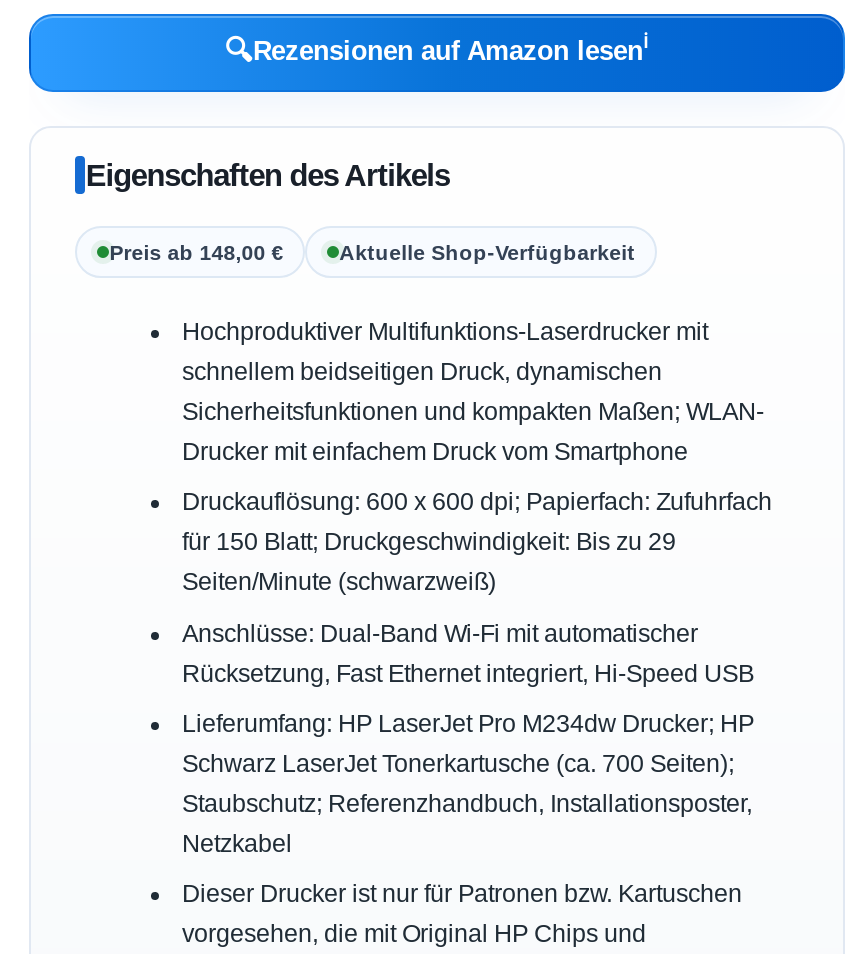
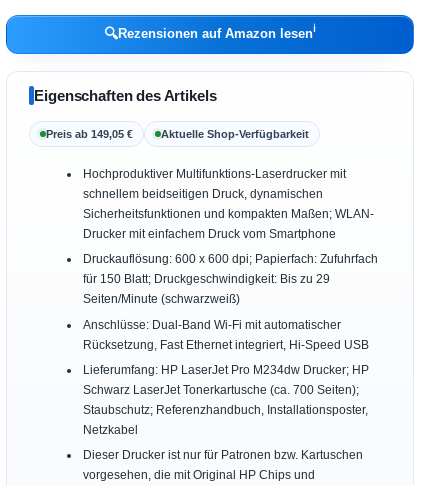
- Preis ab 148,00 €
+ Preis ab 149,05 €
